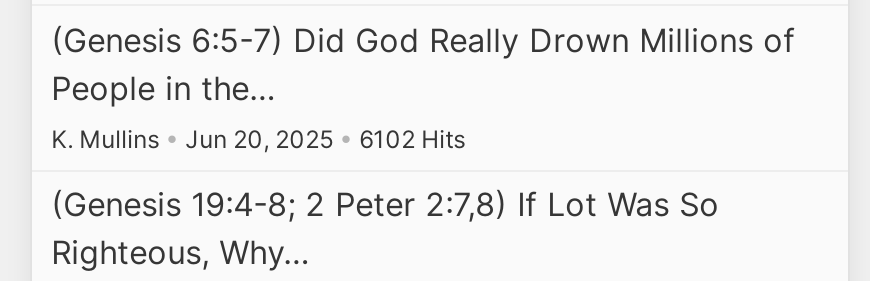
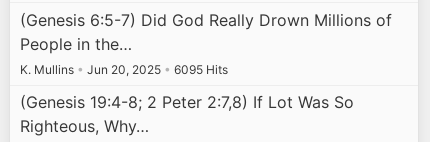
- K. Mullins • Jun 20, 2025 • 6102 Hits
+ K. Mullins • Jun 20, 2025 • 6095 Hits
